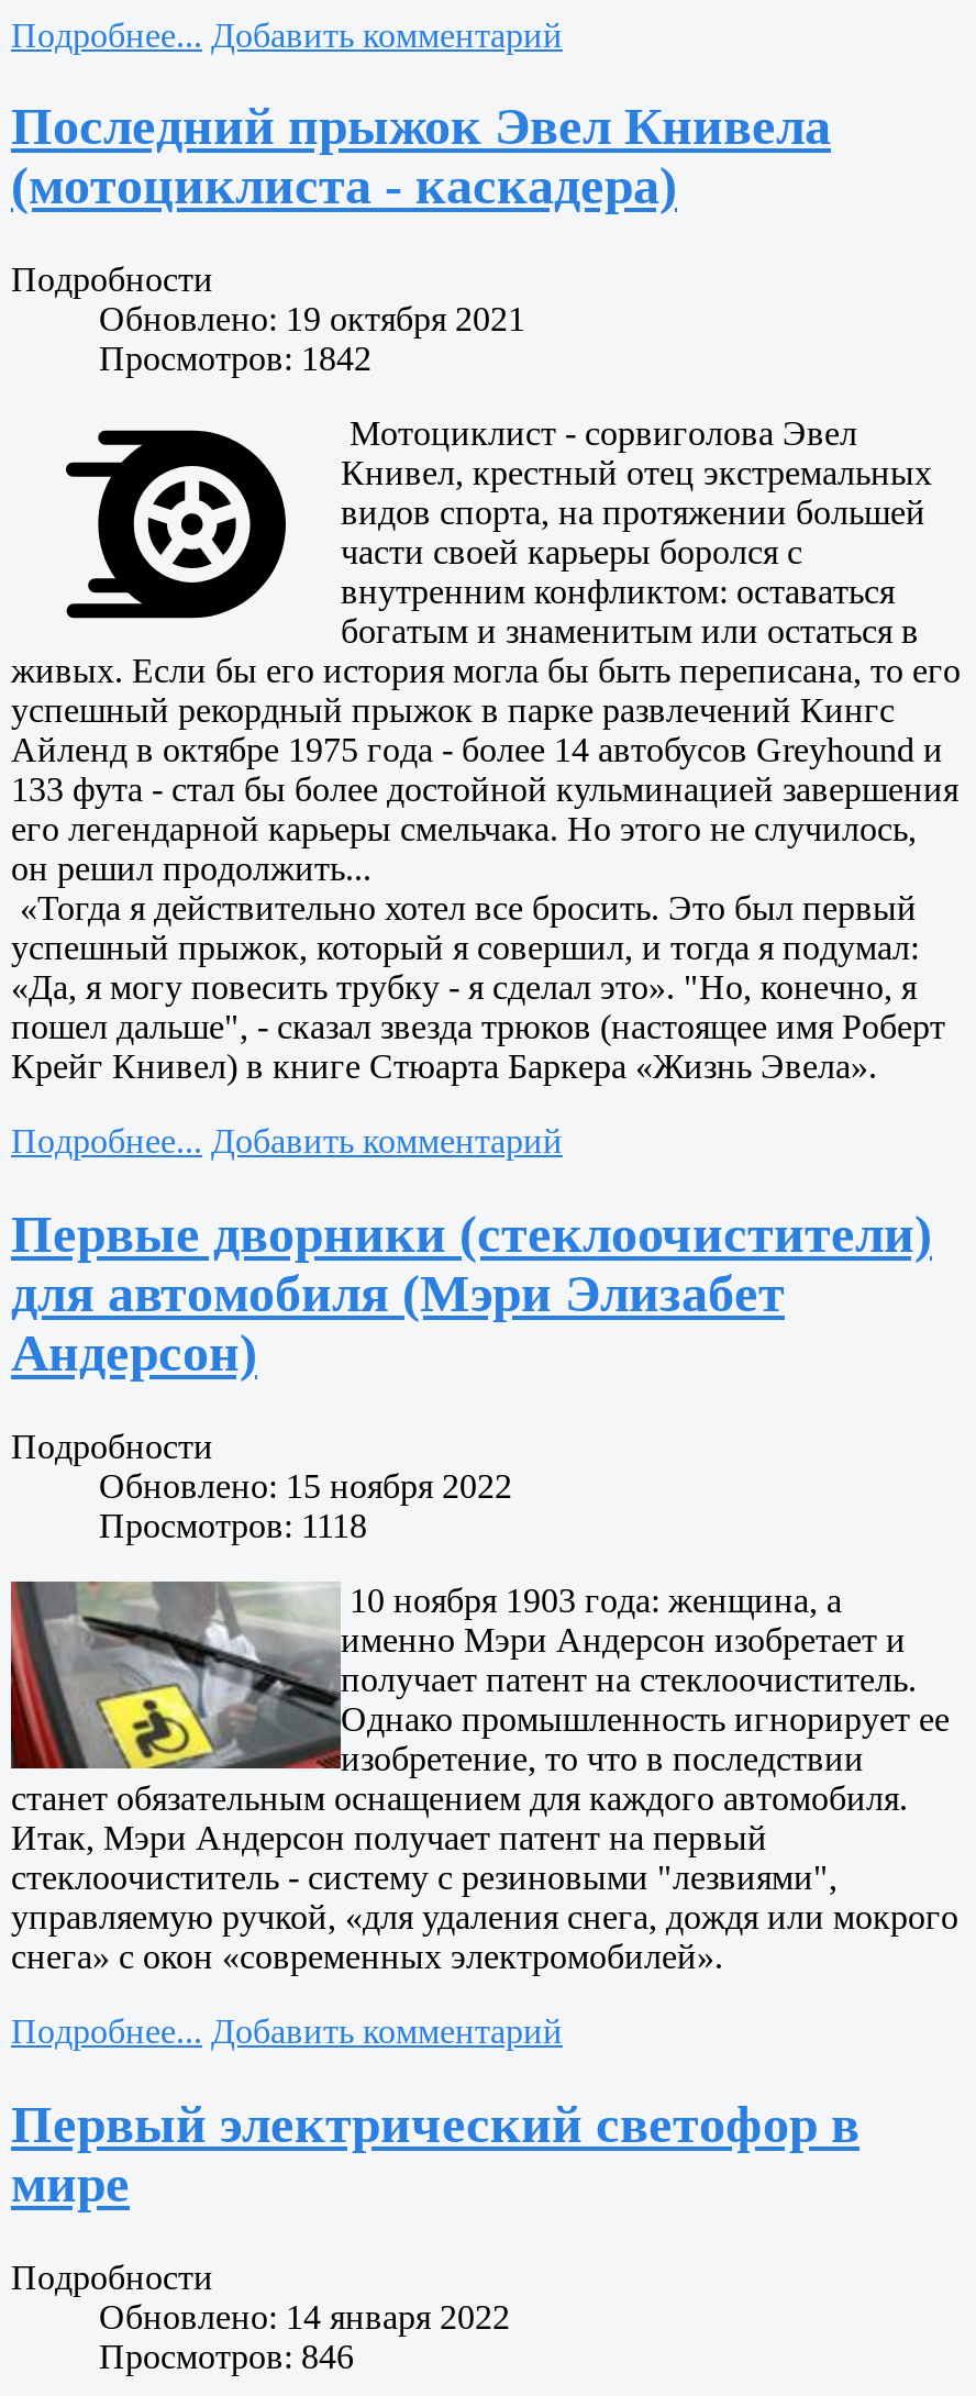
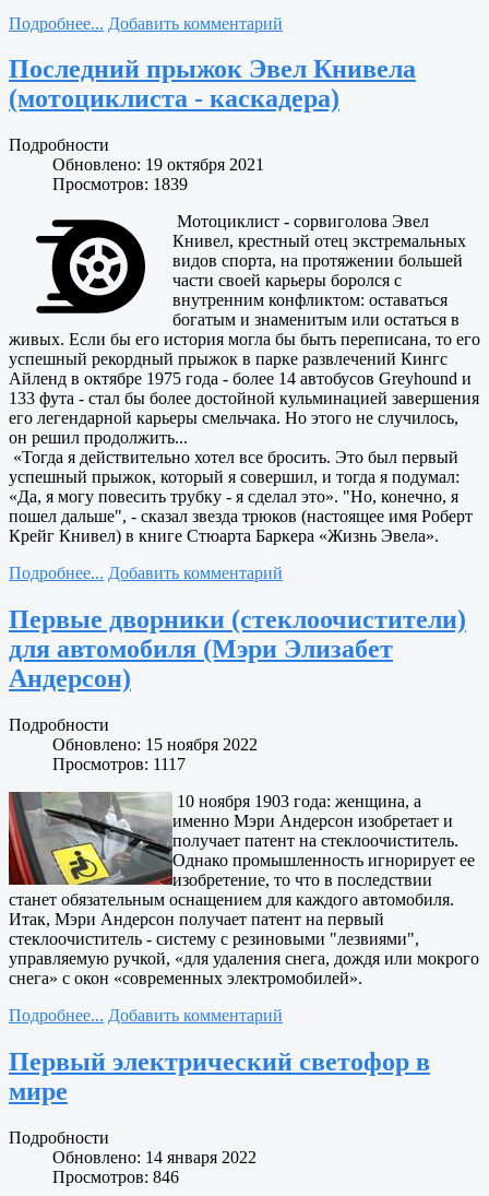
- Просмотров: 1842
+ Просмотров: 1839

- Просмотров: 1118
+ Просмотров: 1117
